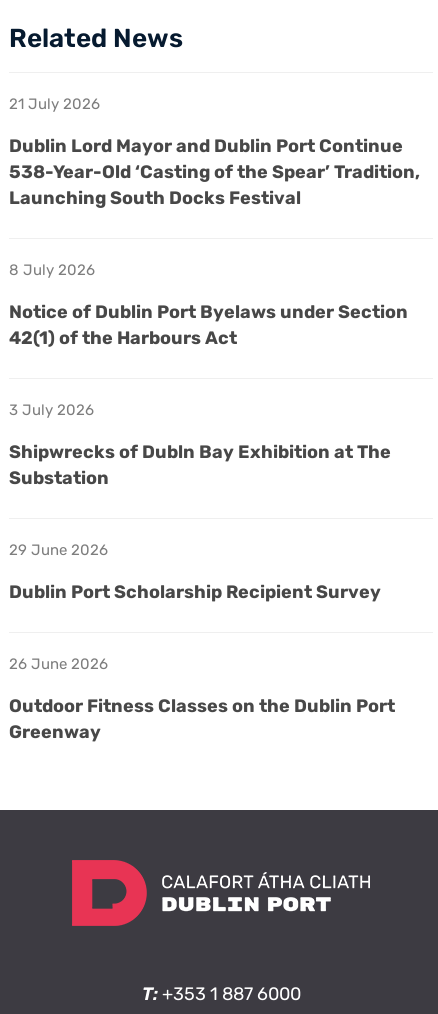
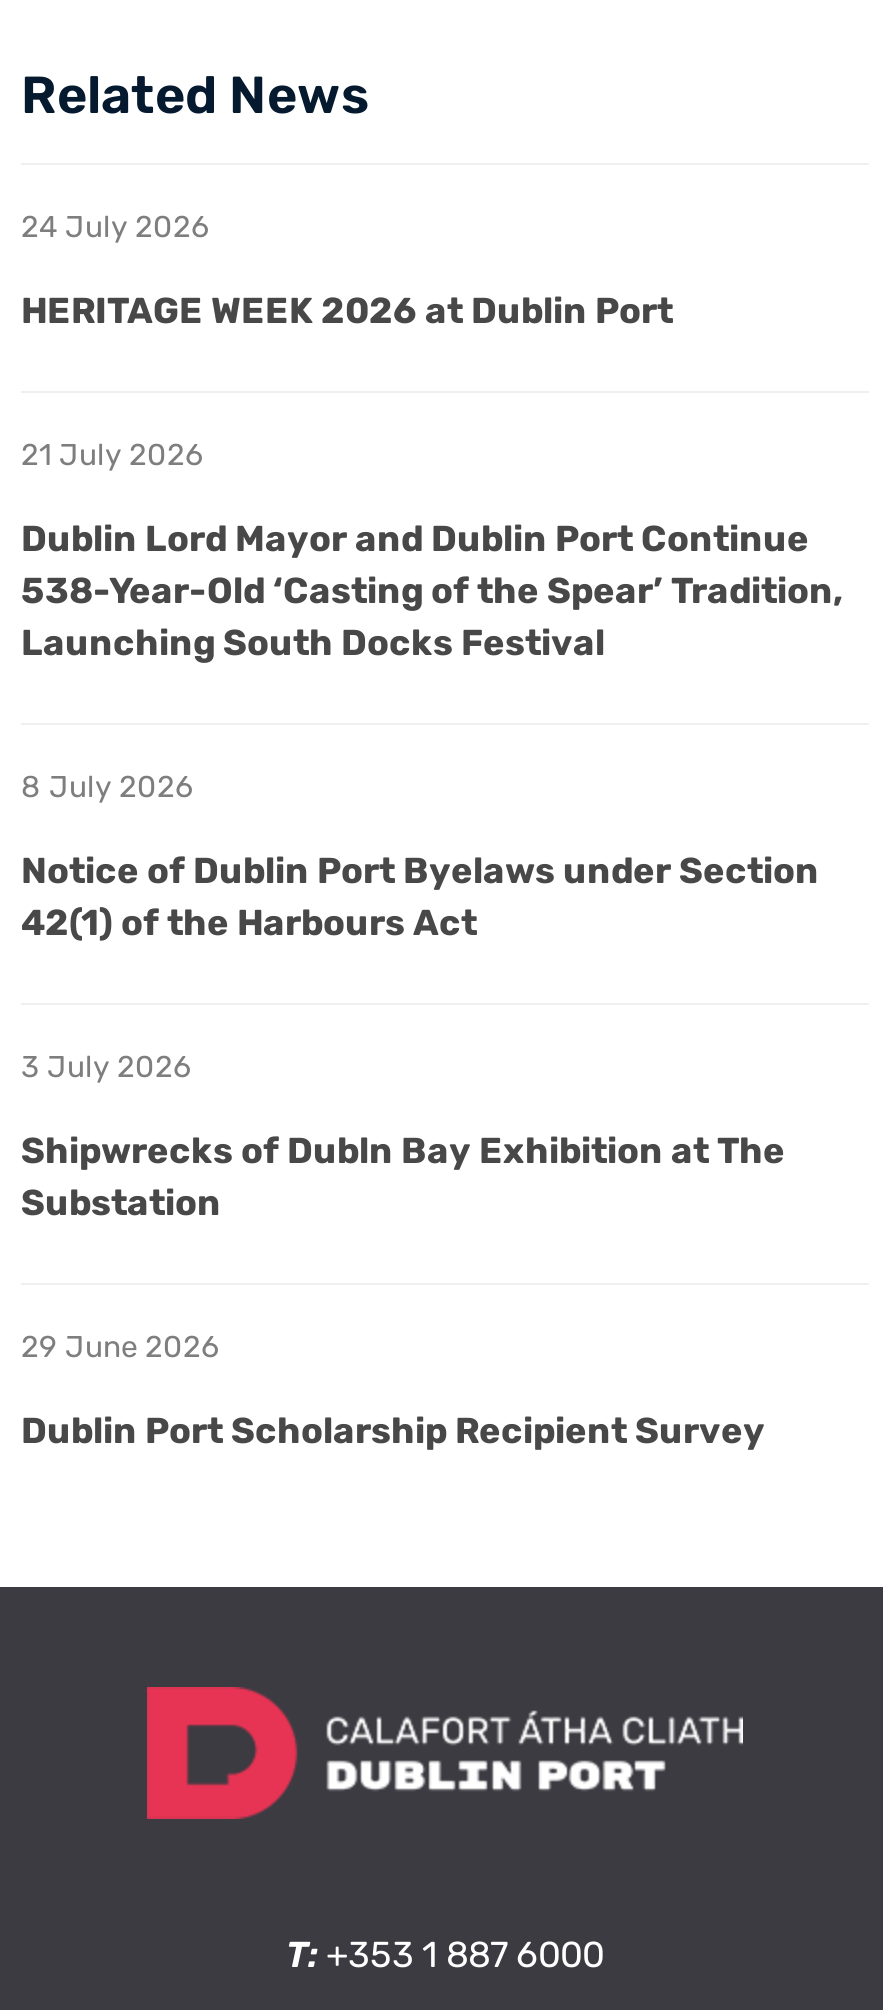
+ 24 July 2026
+ HERITAGE WEEK 2026 at Dublin Port

moved down: 21 July 2026 | Dublin Lord Mayor and Dublin Port Continue | 538-Year-Old ‘Casting of the Spear’ Tradition, | ... | 29 June 2026 | Dublin Port Scholarship Recipient Survey

- 26 June 2026
- Outdoor Fitness Classes on the Dublin Port
- Greenway
